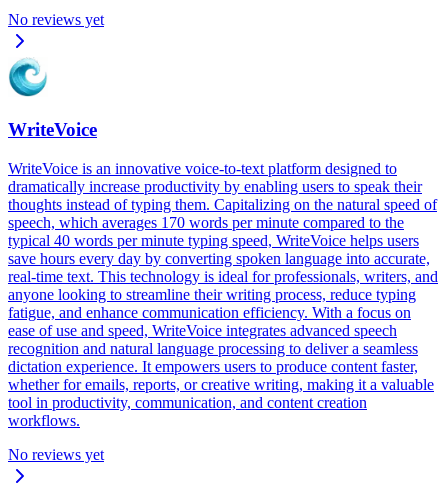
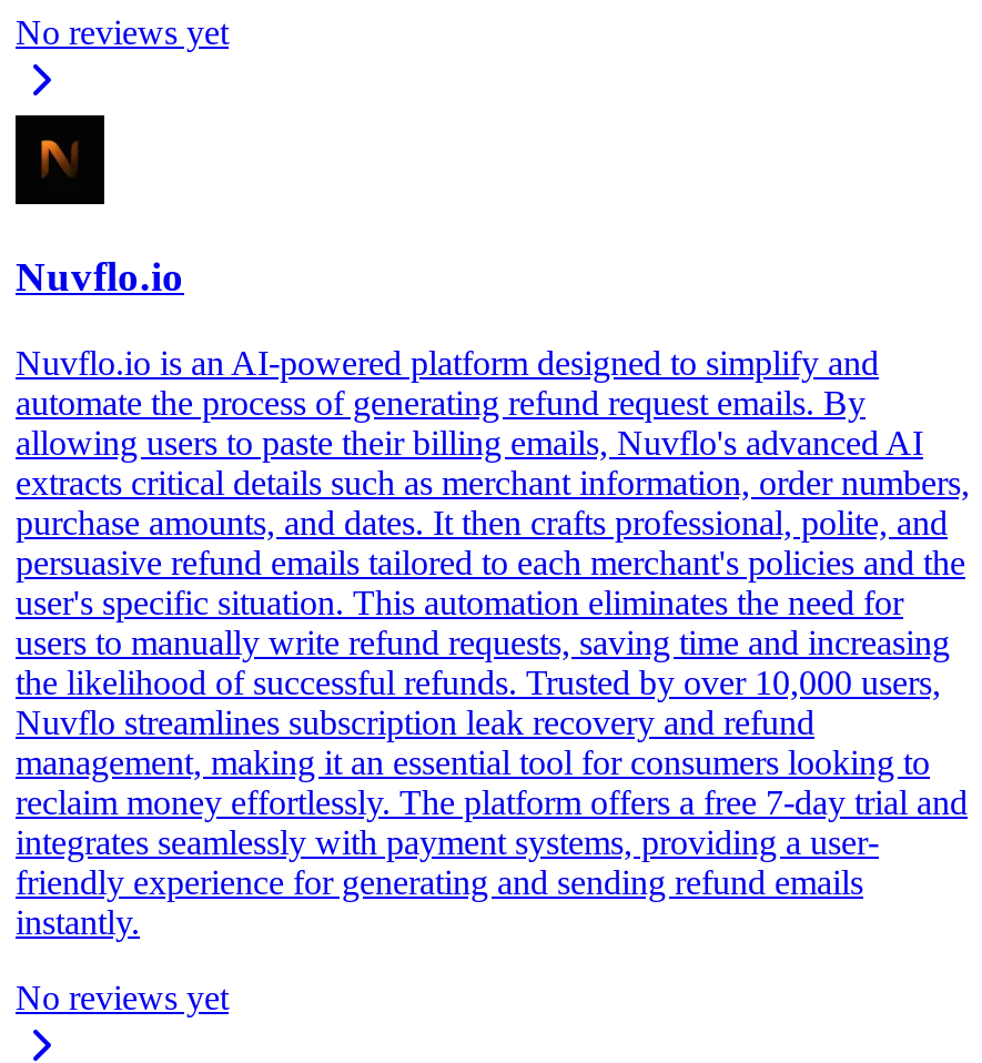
- [image]
- WriteVoice
+ [image]
+ Nuvflo.io

- WriteVoice is an innovative voice-to-text platform designed to
- dramatically increase productivity by enabling users to speak their
- thoughts instead of typing them. Capitalizing on the natural speed of
- speech, which averages 170 words per minute compared to the
- typical 40 words per minute typing speed, WriteVoice helps users
- save hours every day by converting spoken language into accurate,
- real-time text. This technology is ideal for professionals, writers, and
- anyone looking to streamline their writing process, reduce typing
- fatigue, and enhance communication efficiency. With a focus on
- ease of use and speed, WriteVoice integrates advanced speech
- recognition and natural language processing to deliver a seamless
- dictation experience. It empowers users to produce content faster,
- whether for emails, reports, or creative writing, making it a valuable
- tool in productivity, communication, and content creation
- workflows.
+ Nuvflo.io is an AI-powered platform designed to simplify and
+ automate the process of generating refund request emails. By
+ allowing users to paste their billing emails, Nuvflo's advanced AI
+ extracts critical details such as merchant information, order numbers,
+ purchase amounts, and dates. It then crafts professional, polite, and
+ persuasive refund emails tailored to each merchant's policies and the
+ user's specific situation. This automation eliminates the need for
+ users to manually write refund requests, saving time and increasing
+ the likelihood of successful refunds. Trusted by over 10,000 users,
+ Nuvflo streamlines subscription leak recovery and refund
+ management, making it an essential tool for consumers looking to
+ reclaim money effortlessly. The platform offers a free 7-day trial and
+ integrates seamlessly with payment systems, providing a user-
+ friendly experience for generating and sending refund emails
+ instantly.
